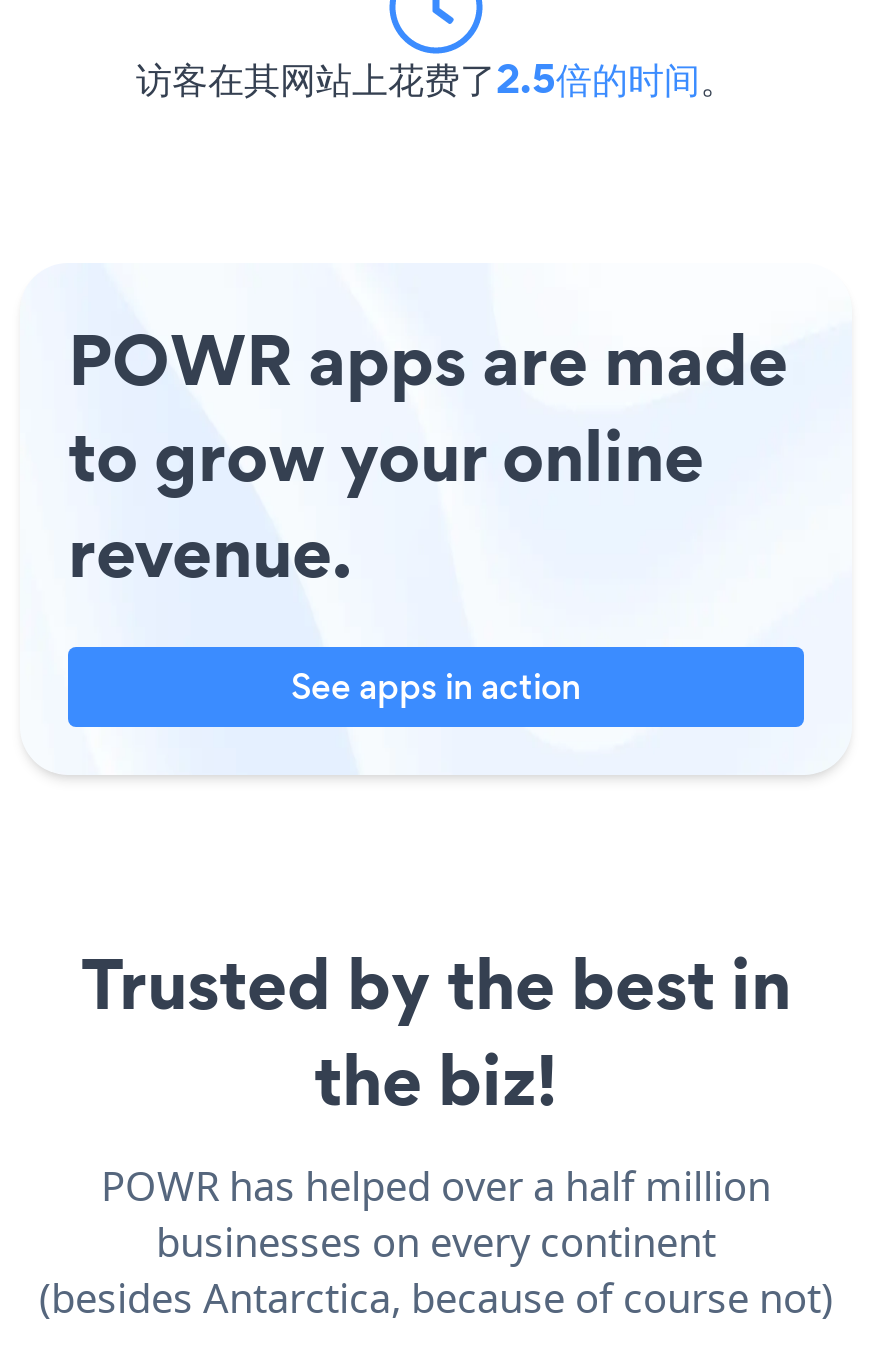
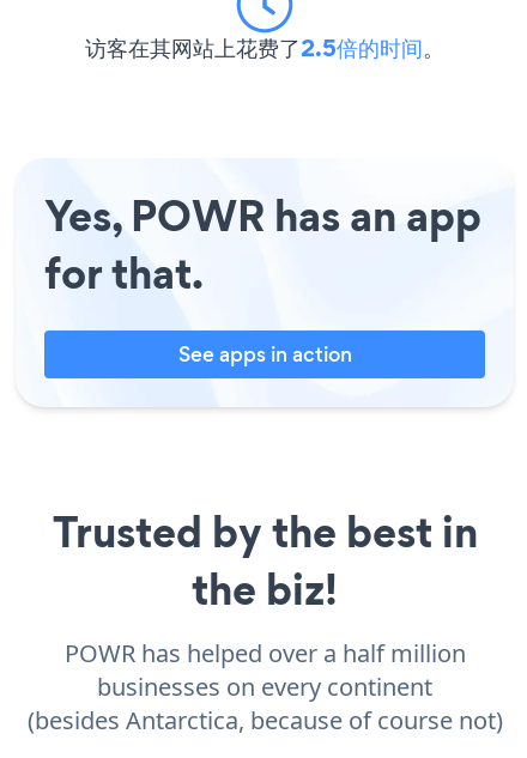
- POWR apps are made
- to grow your online
- revenue.
+ Yes, POWR has an app
+ for that.
